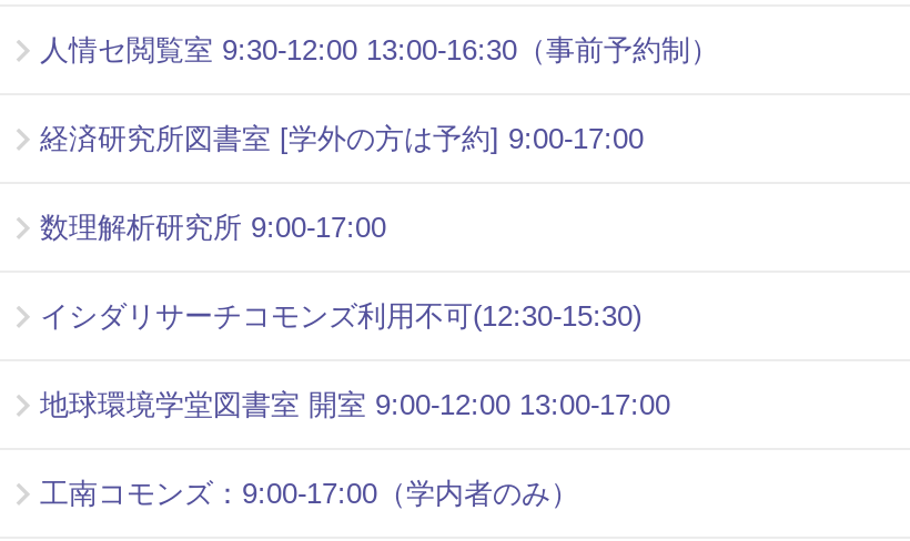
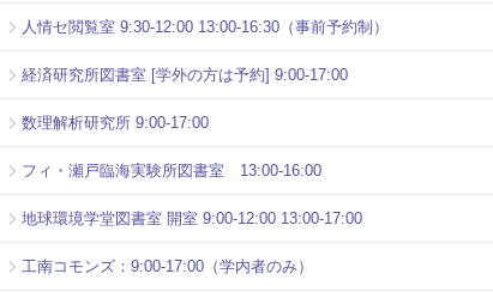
- イシダリサーチコモンズ利用不可(12:30-15:30)
+ フィ・瀬戸臨海実験所図書室 13:00-16:00
